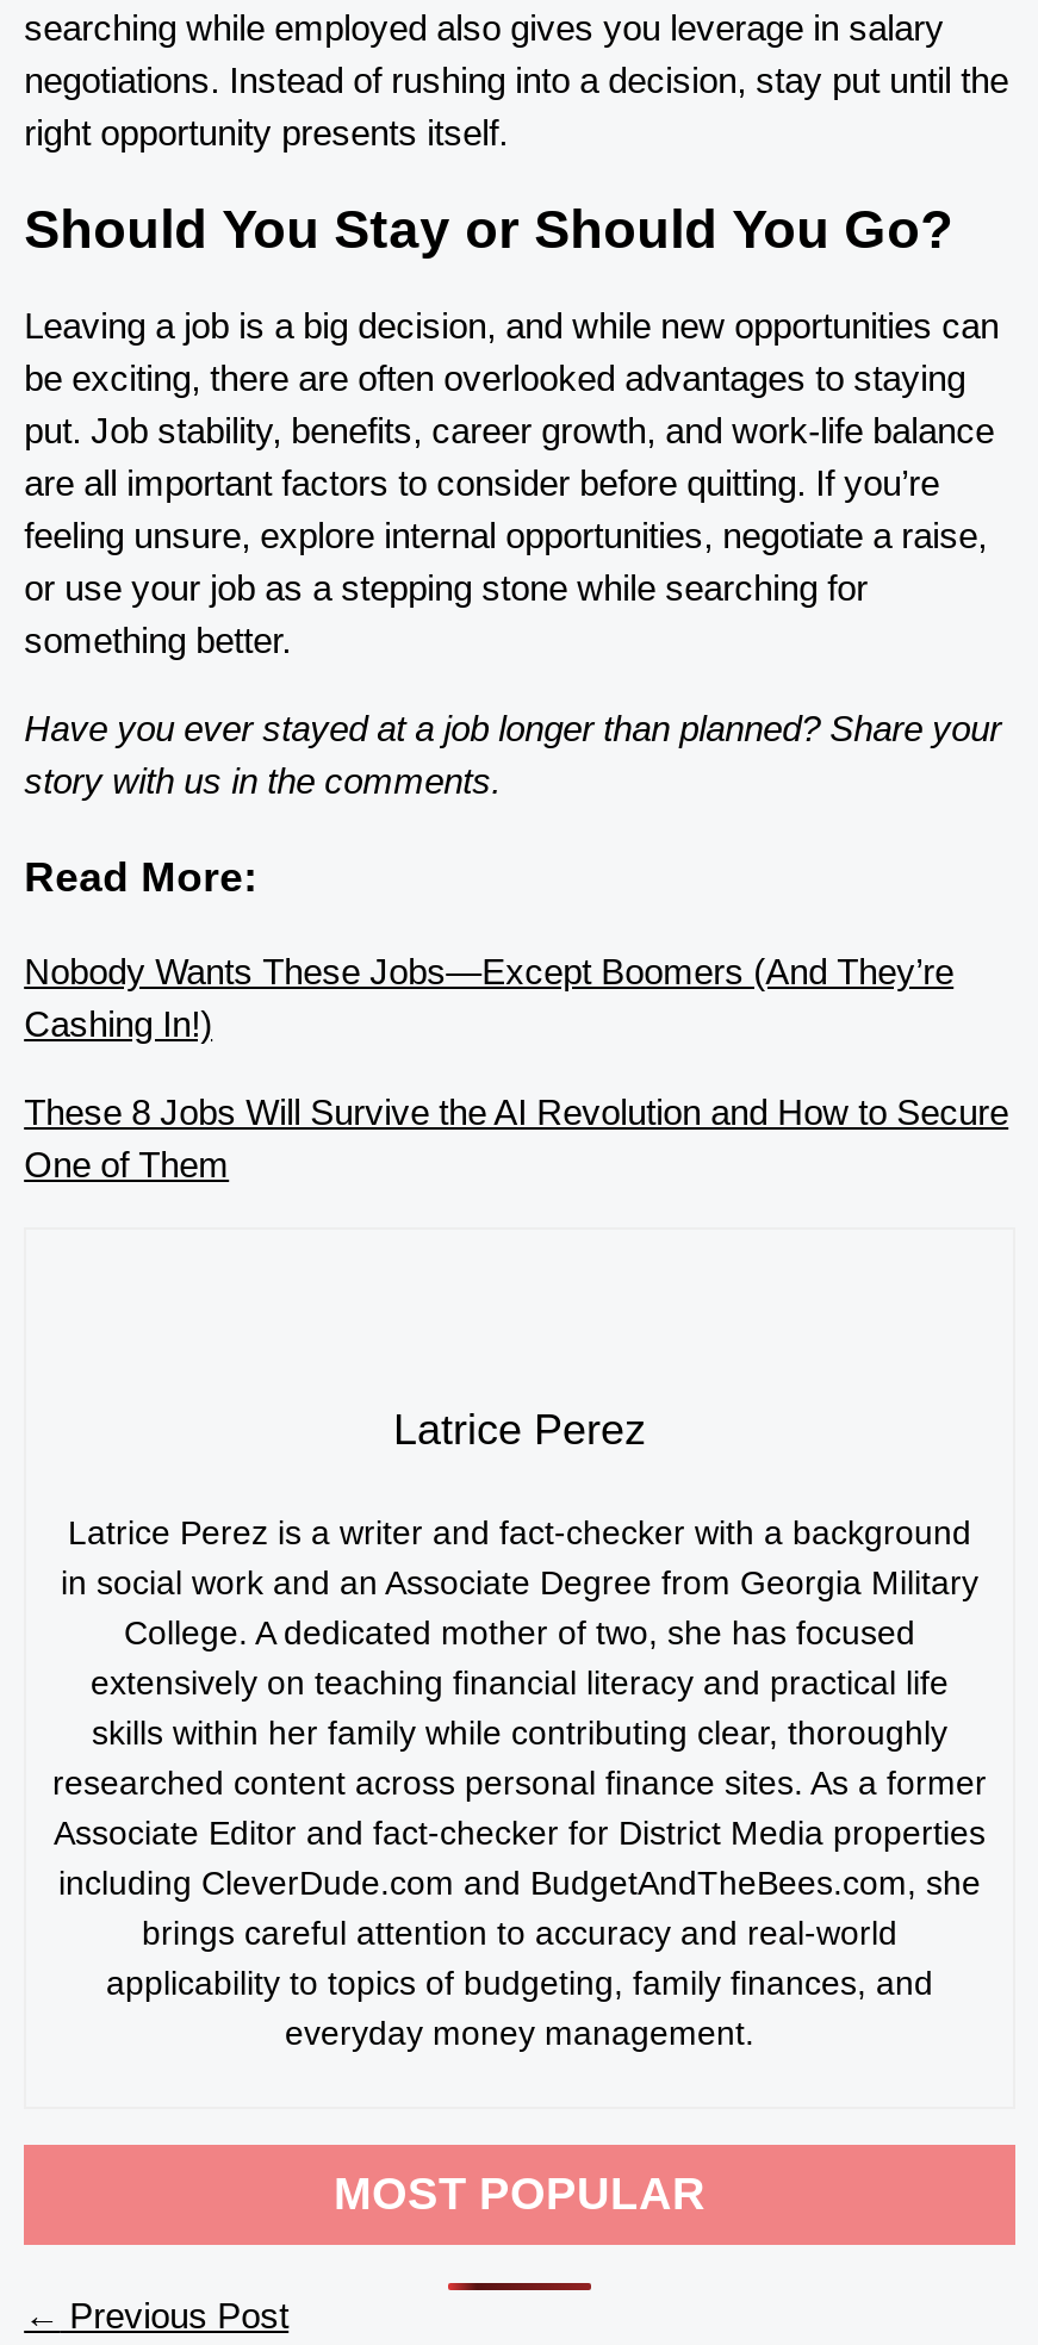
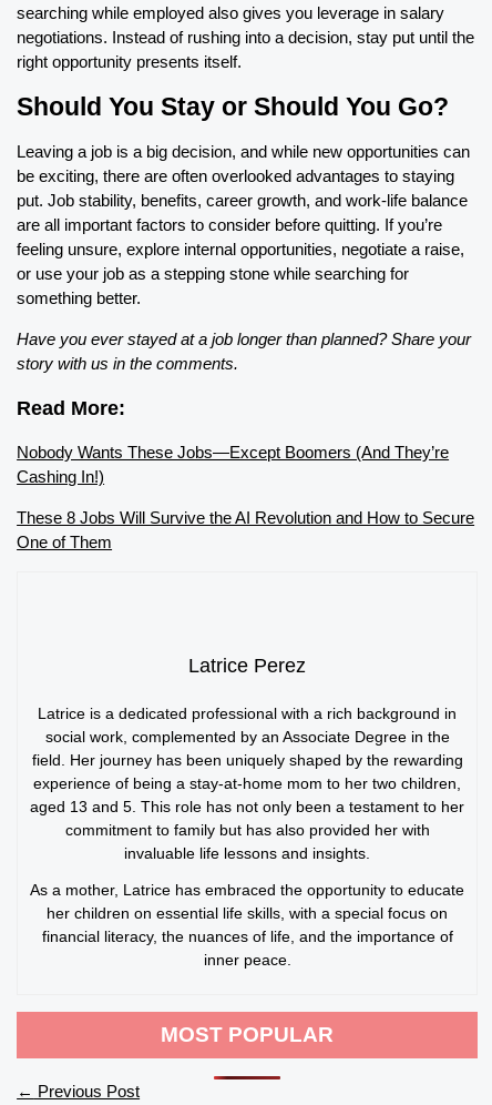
- Latrice Perez is a writer and fact-checker with a background
- in social work and an Associate Degree from Georgia Military
- College. A dedicated mother of two, she has focused
- extensively on teaching financial literacy and practical life
- skills within her family while contributing clear, thoroughly
- researched content across personal finance sites. As a former
- Associate Editor and fact-checker for District Media properties
- including CleverDude.com and BudgetAndTheBees.com, she
- brings careful attention to accuracy and real-world
- applicability to topics of budgeting, family finances, and
- everyday money management.
+ Latrice is a dedicated professional with a rich background in
+ social work, complemented by an Associate Degree in the
+ field. Her journey has been uniquely shaped by the rewarding
+ experience of being a stay-at-home mom to her two children,
+ aged 13 and 5. This role has not only been a testament to her
+ commitment to family but has also provided her with
+ invaluable life lessons and insights.
+ As a mother, Latrice has embraced the opportunity to educate
+ her children on essential life skills, with a special focus on
+ financial literacy, the nuances of life, and the importance of
+ inner peace.
